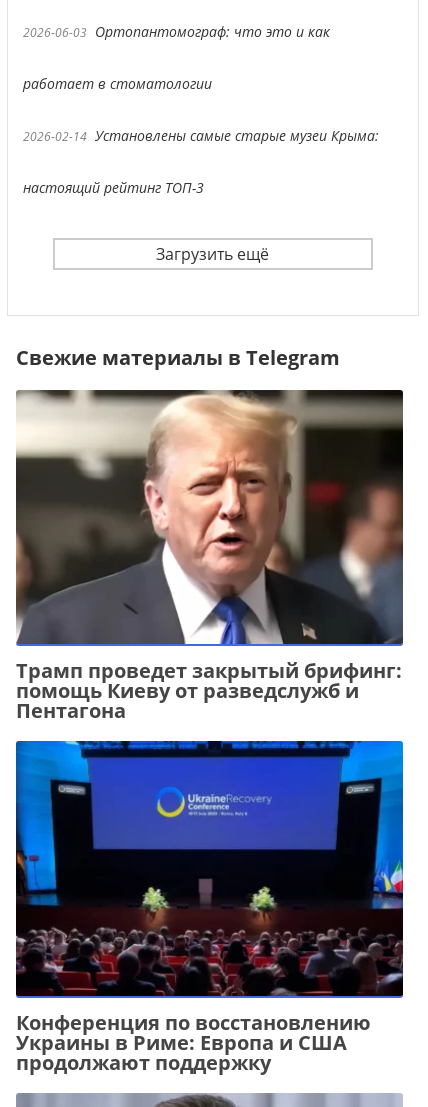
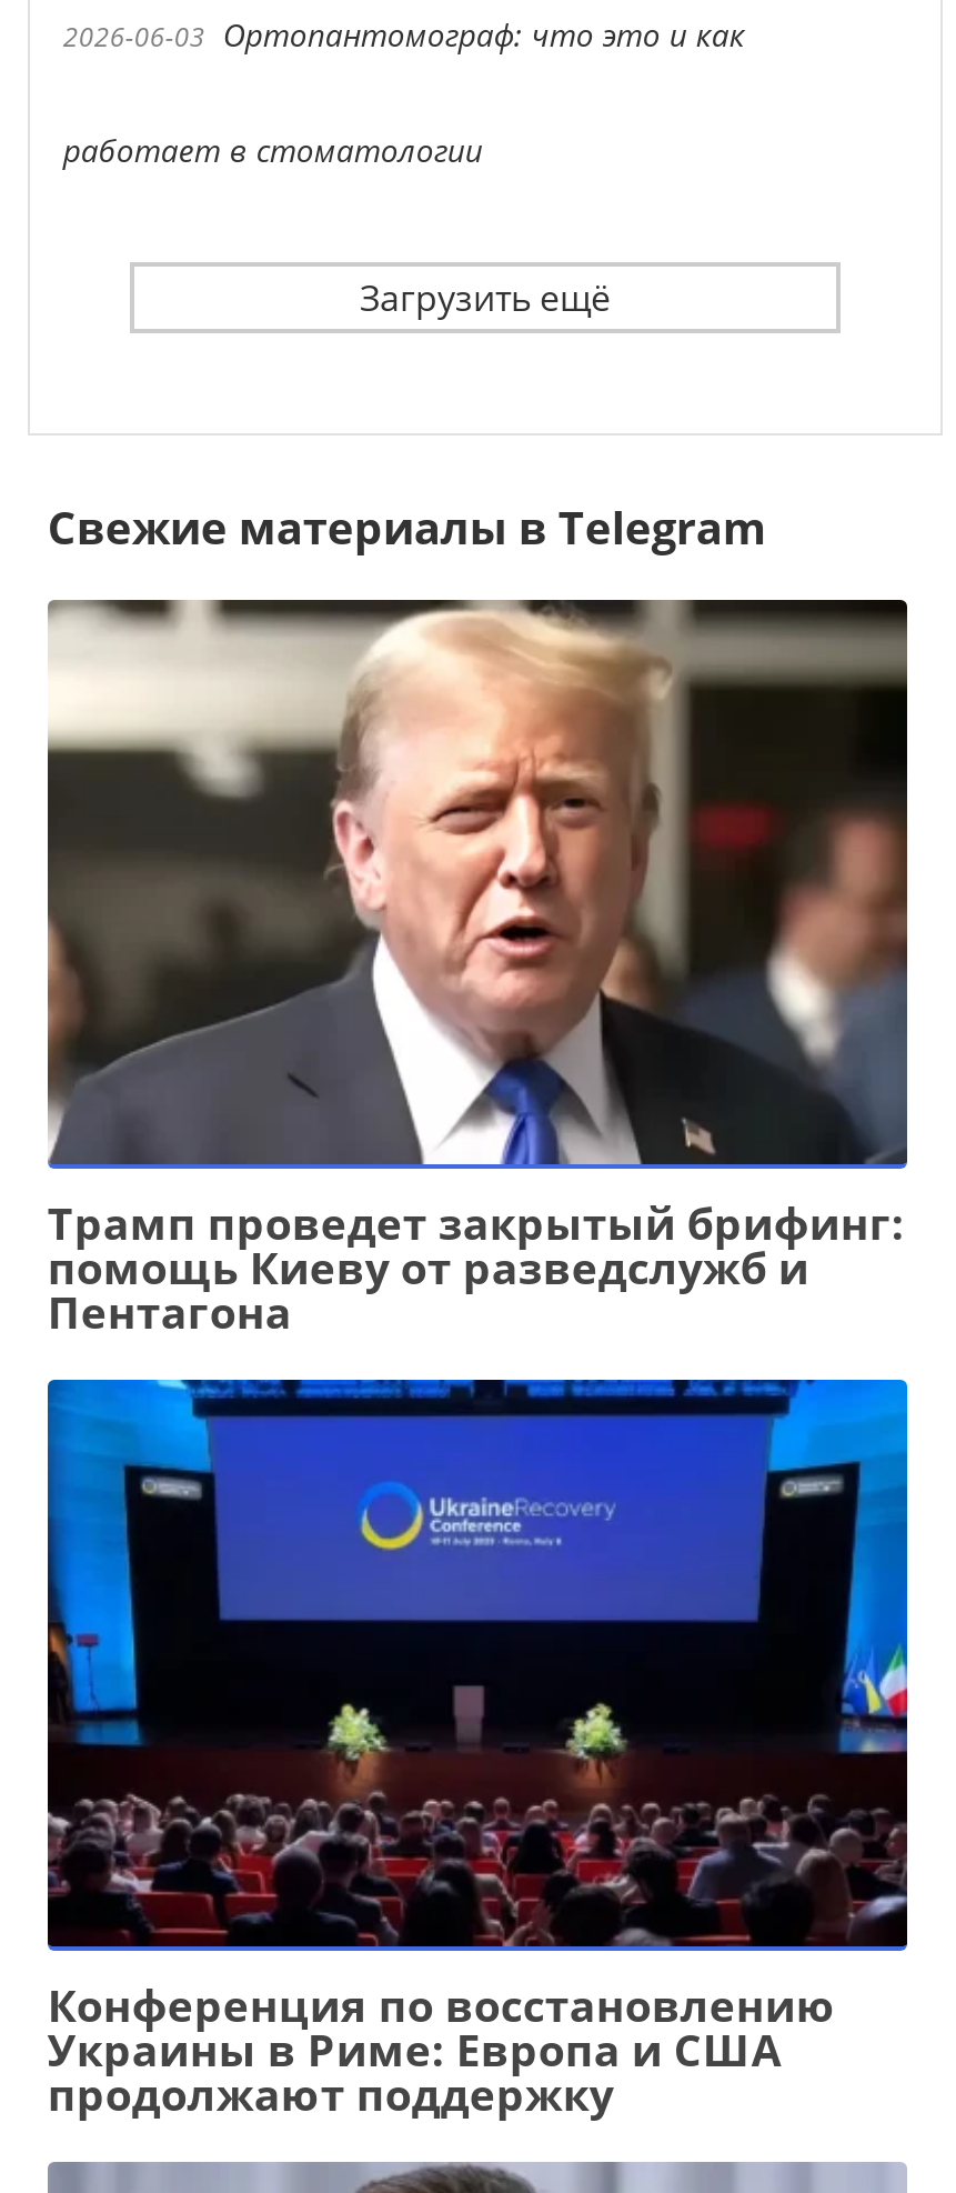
- 2026-02-14 Установлены самые старые музеи Крыма:
- настоящий рейтинг ТОП-3
